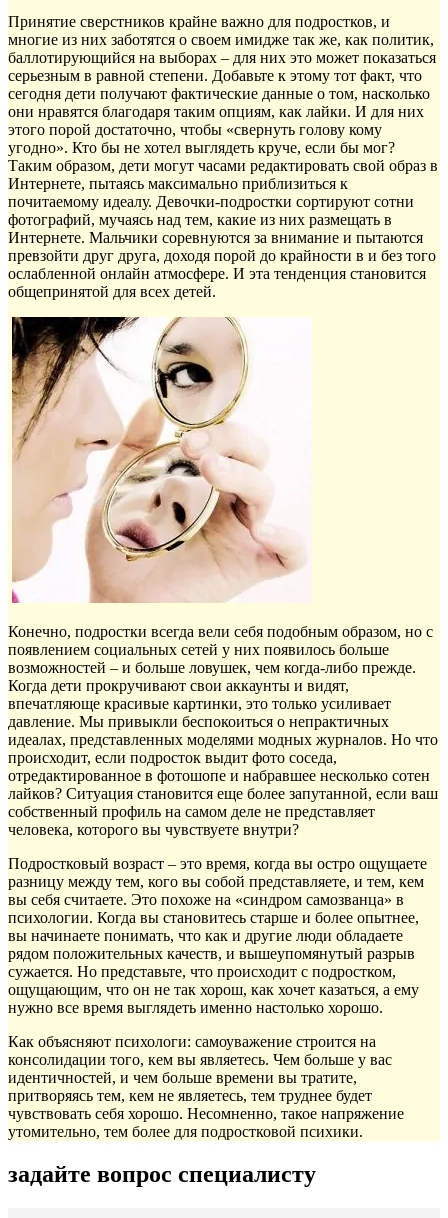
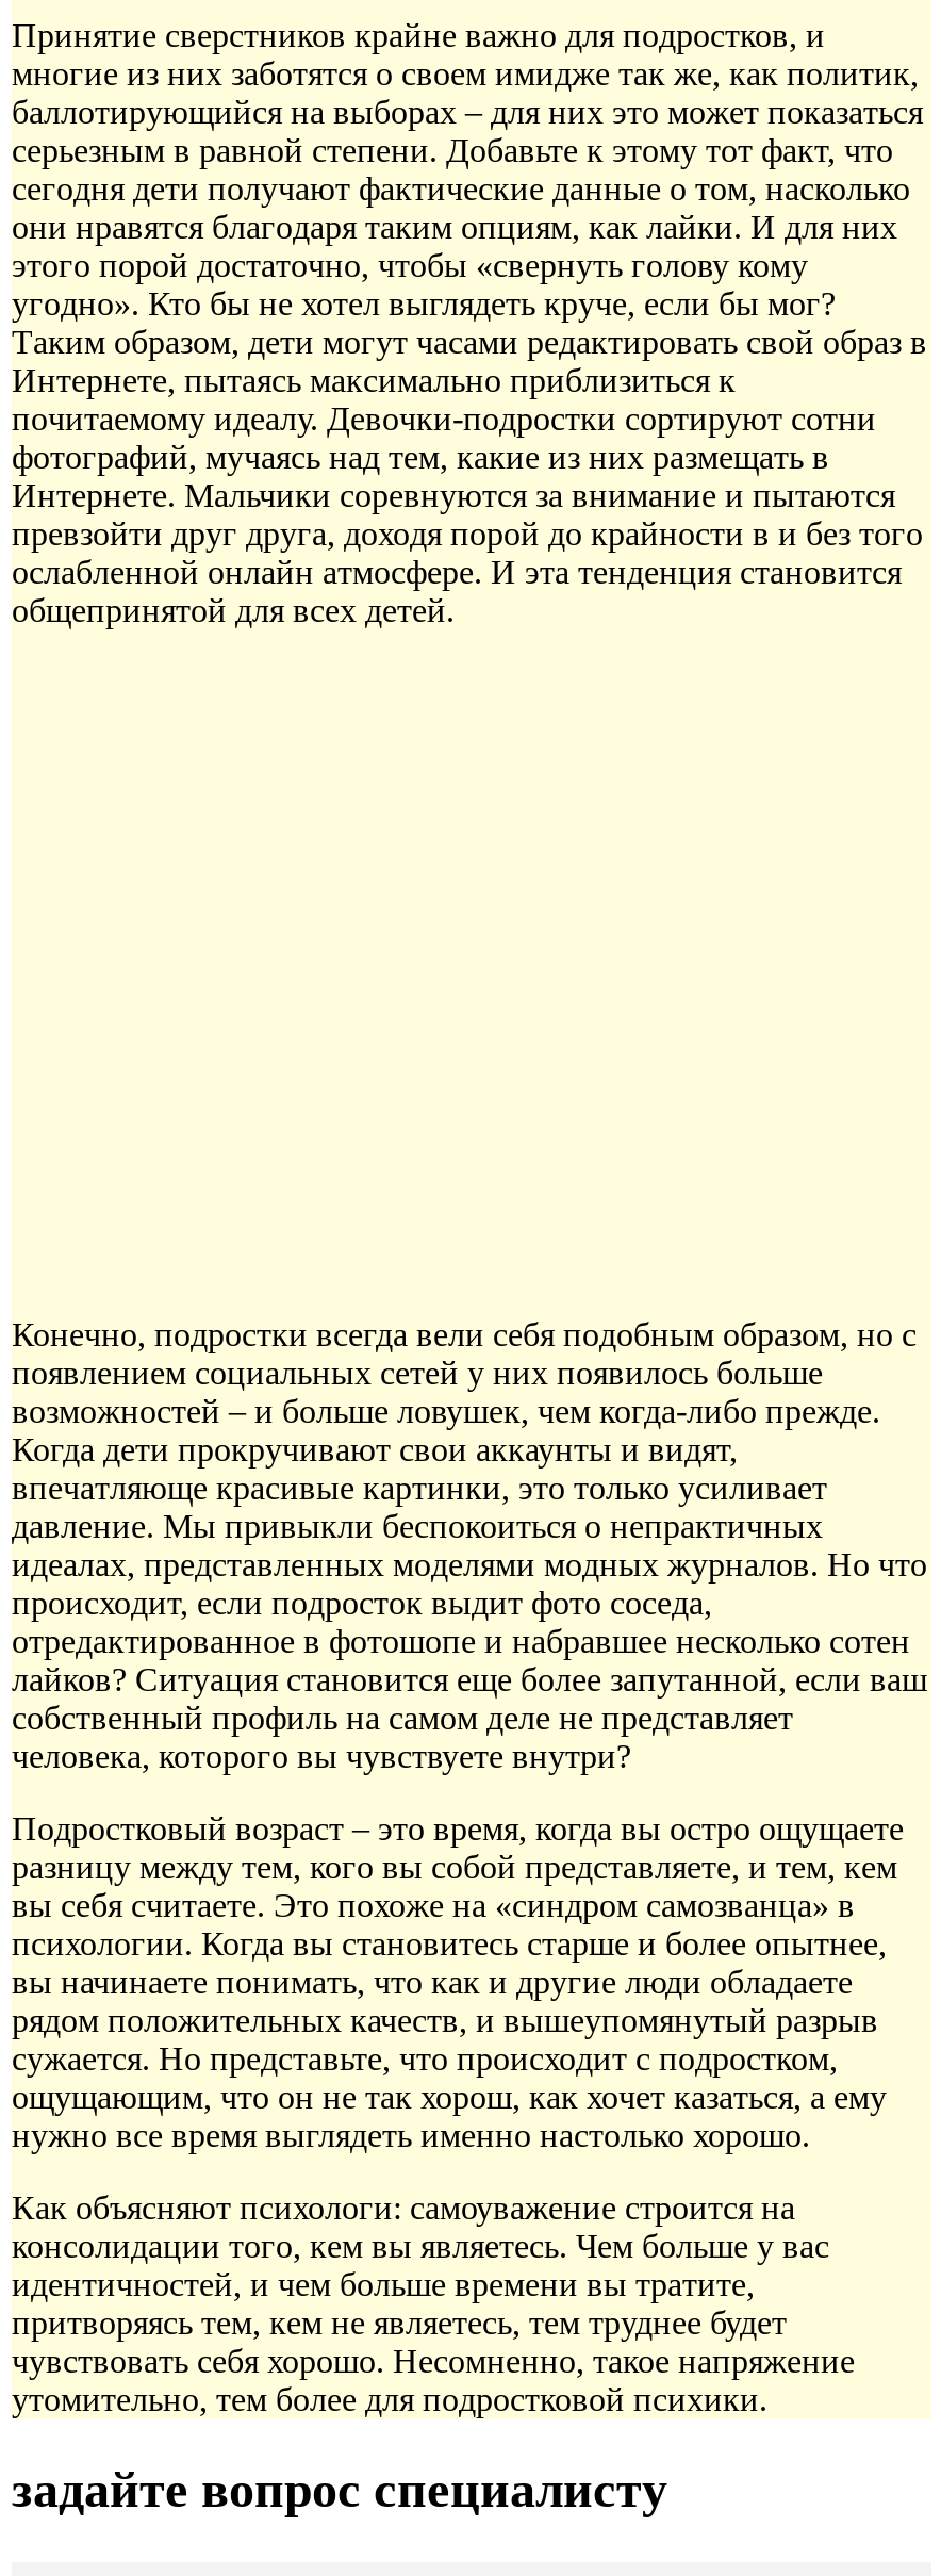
- [image]
